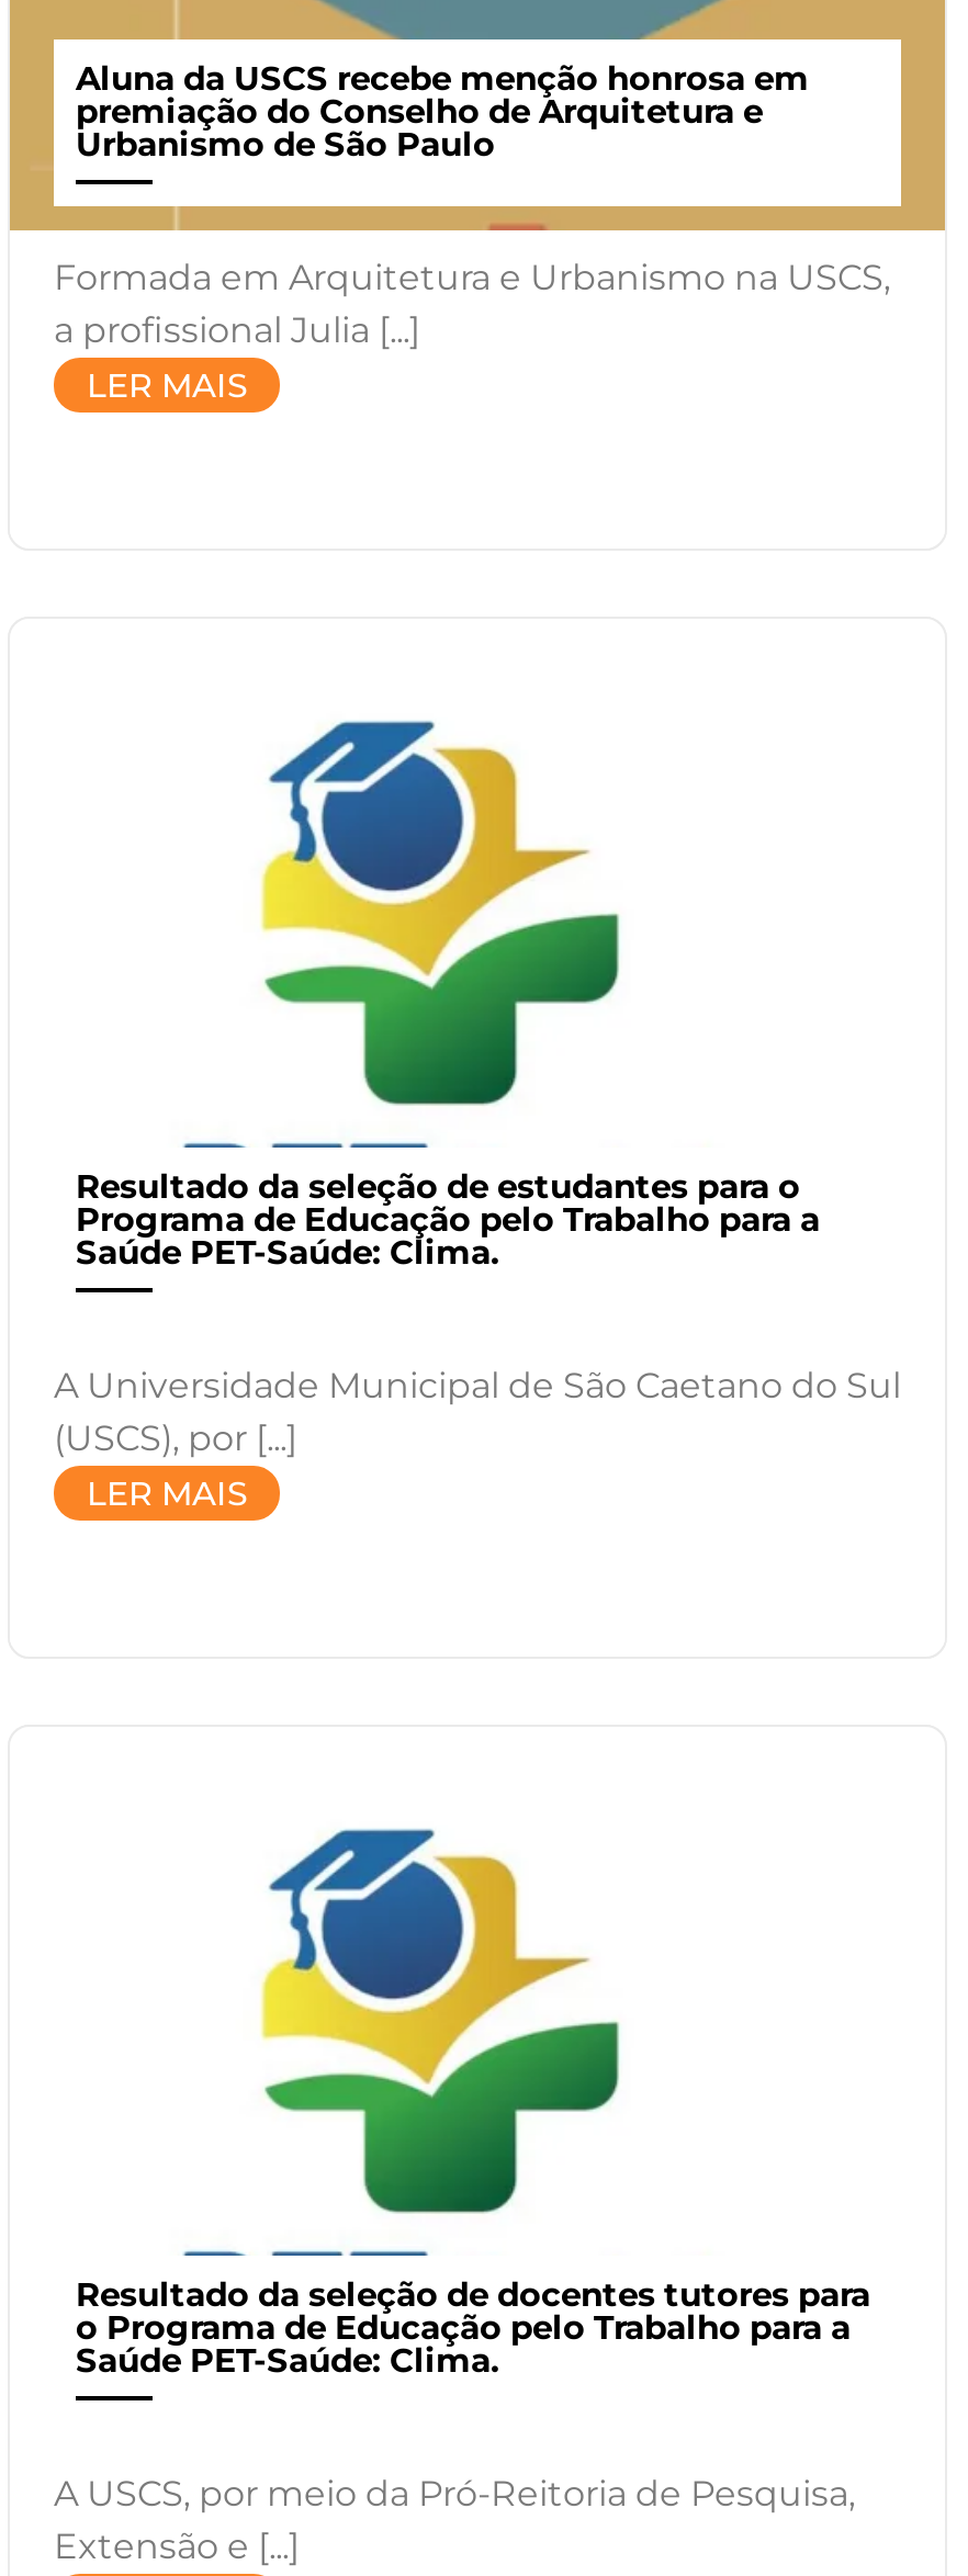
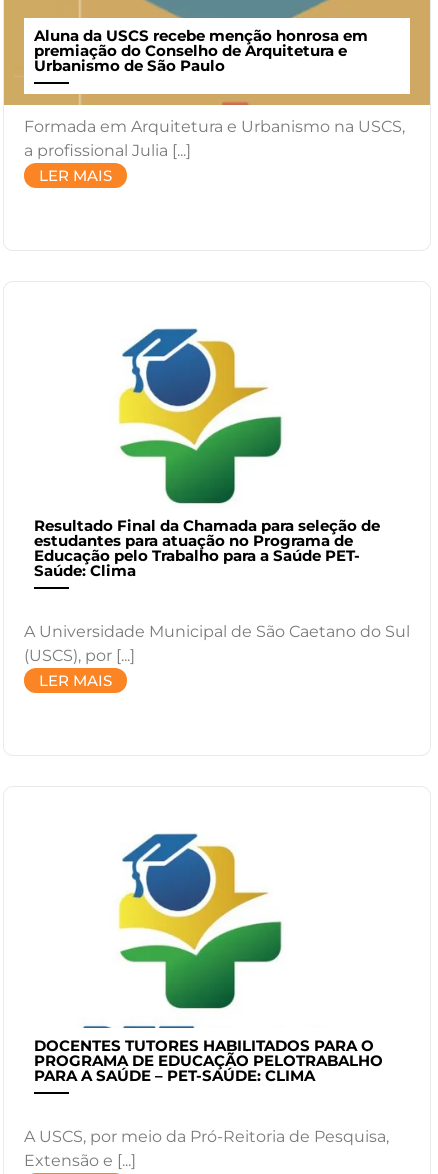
- Resultado da seleção de estudantes para o
- Programa de Educação pelo Trabalho para a
- Saúde PET-Saúde: Clima.
+ Resultado Final da Chamada para seleção de
+ estudantes para atuação no Programa de
+ Educação pelo Trabalho para a Saúde PET-
+ Saúde: Clima

- Resultado da seleção de docentes tutores para
- o Programa de Educação pelo Trabalho para a
- Saúde PET-Saúde: Clima.
+ DOCENTES TUTORES HABILITADOS PARA O
+ PROGRAMA DE EDUCAÇÃO PELOTRABALHO
+ PARA A SAÚDE – PET-SAÚDE: CLIMA
